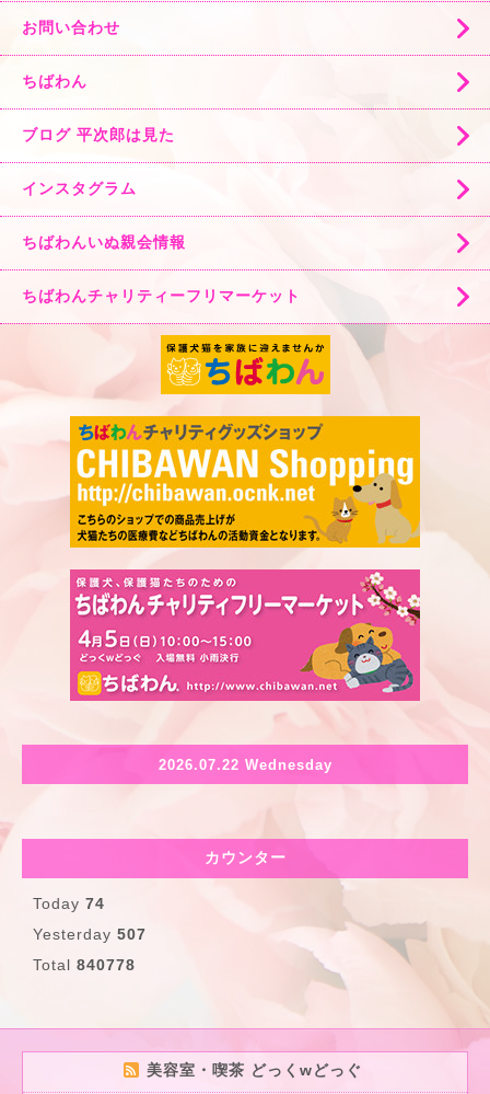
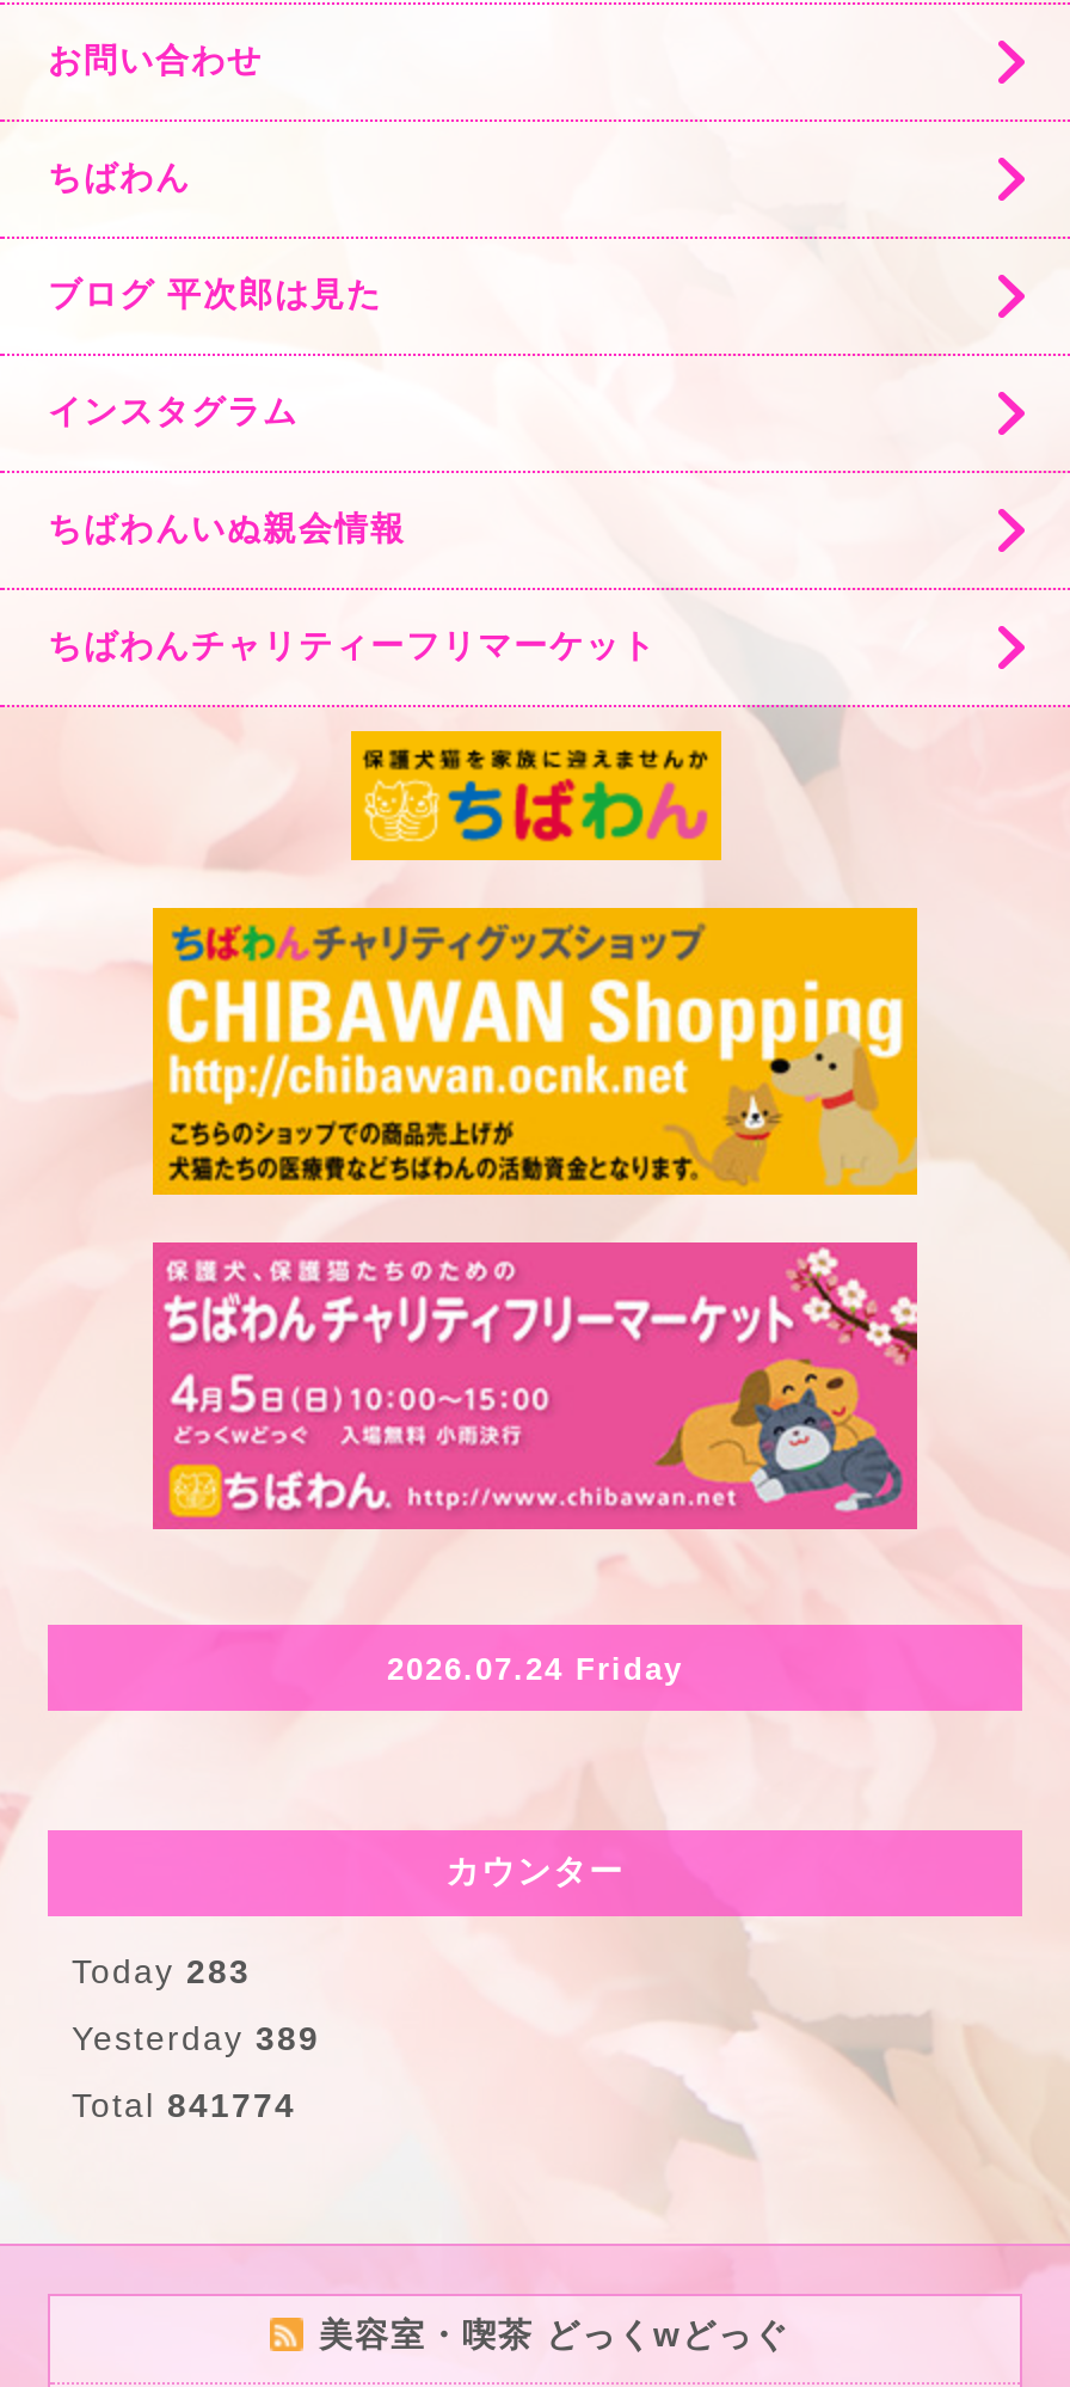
- 2026.07.22 Wednesday
+ 2026.07.24 Friday

- Today 74
+ Today 283

- Yesterday 507
+ Yesterday 389

- Total 840778
+ Total 841774
